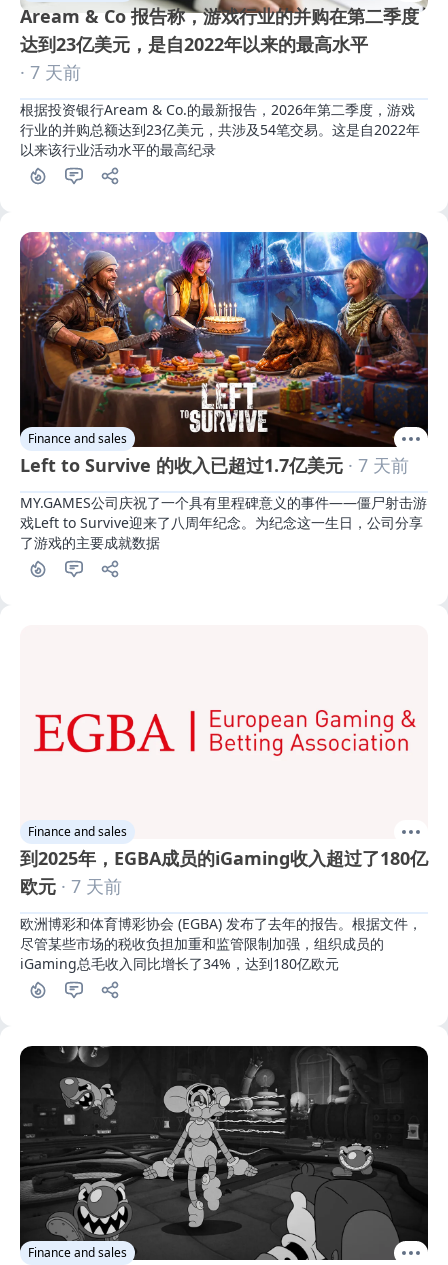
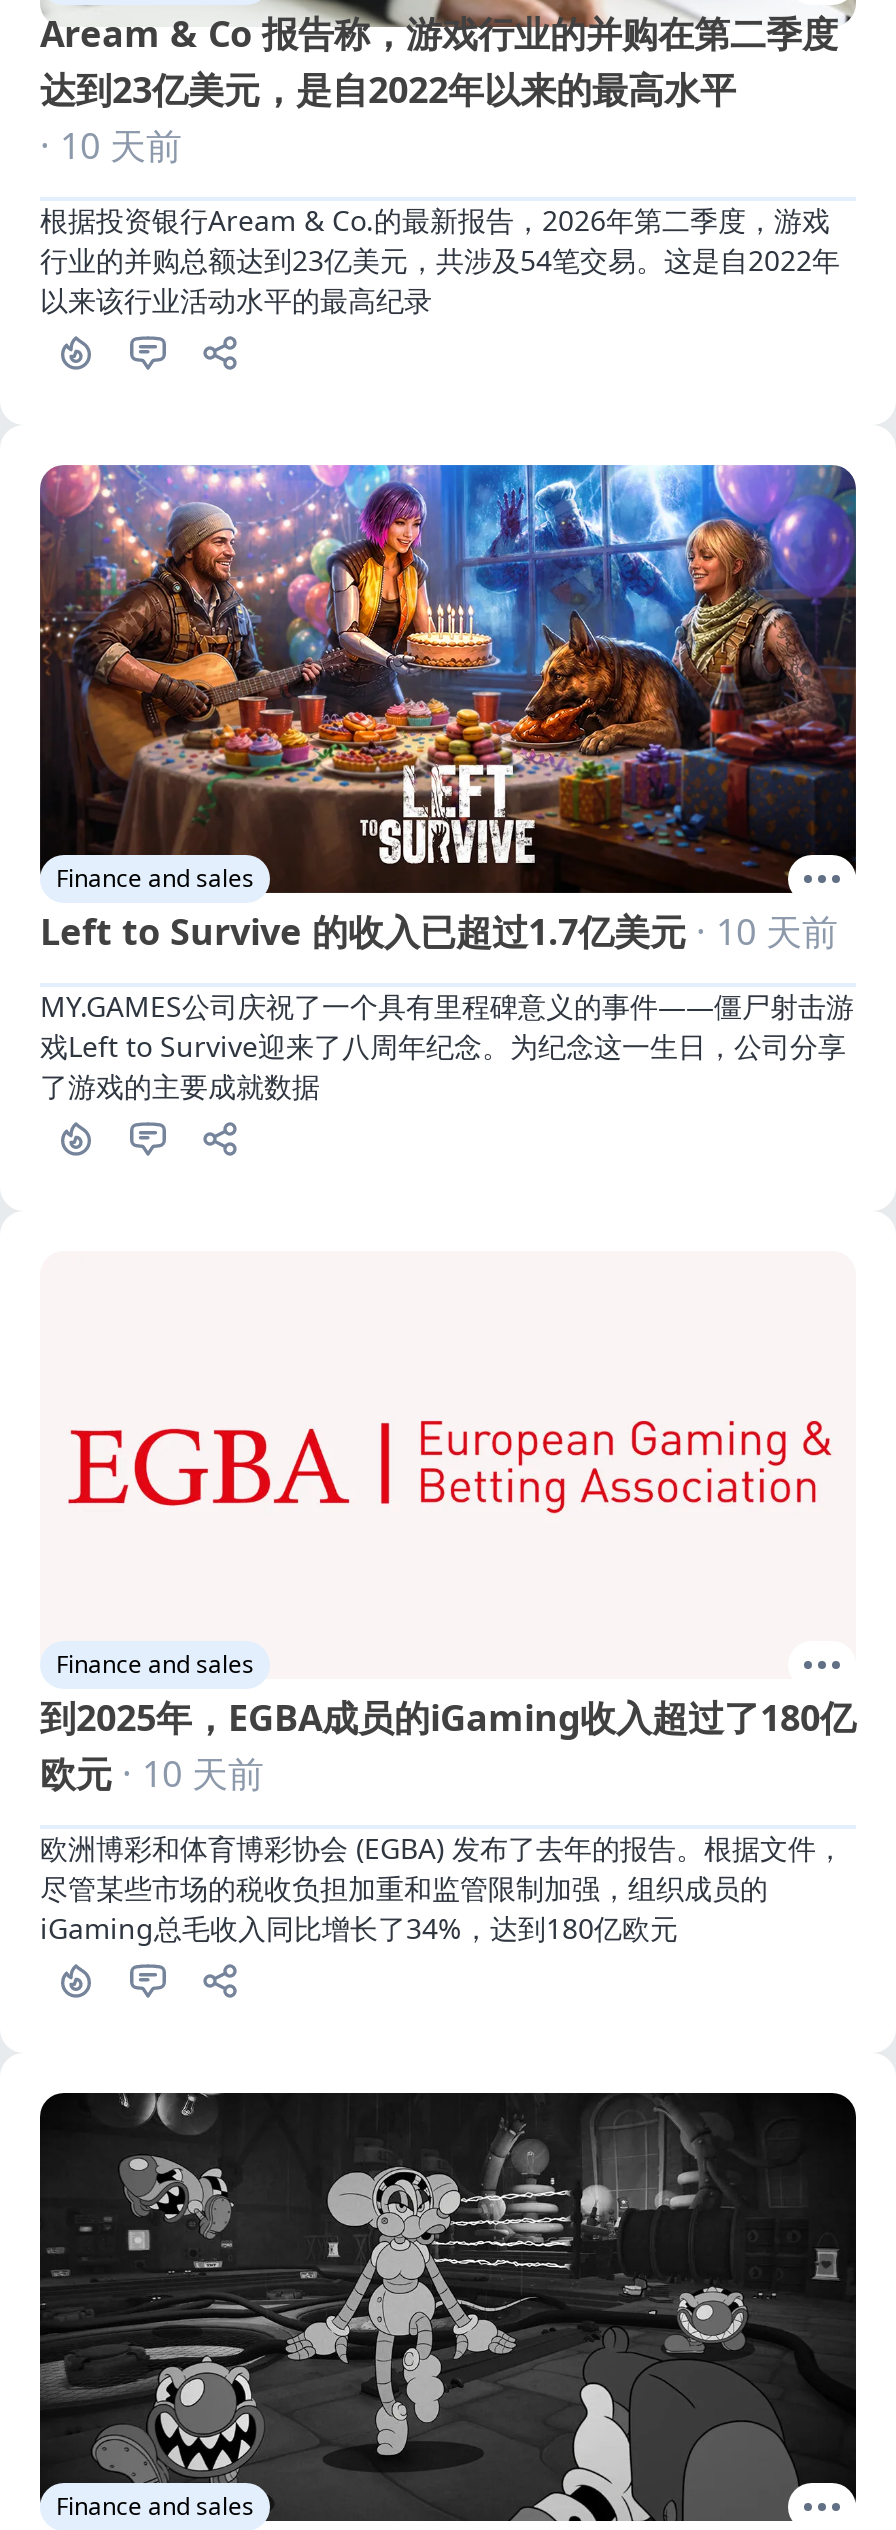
- · 7 天前
+ · 10 天前

- Left to Survive 的收入已超过1.7亿美元· 7 天前
+ Left to Survive 的收入已超过1.7亿美元· 10 天前

- 欧元· 7 天前
+ 欧元· 10 天前
